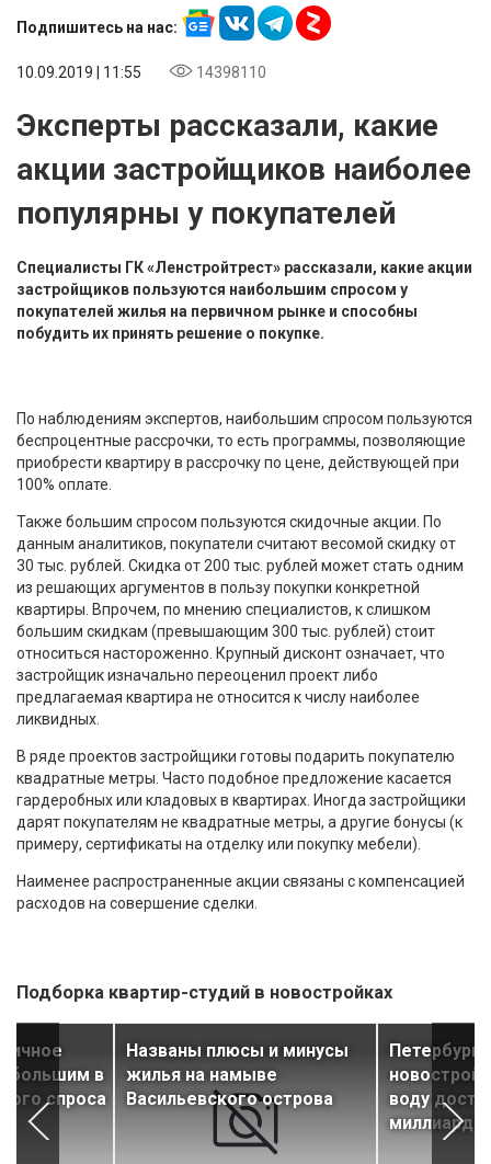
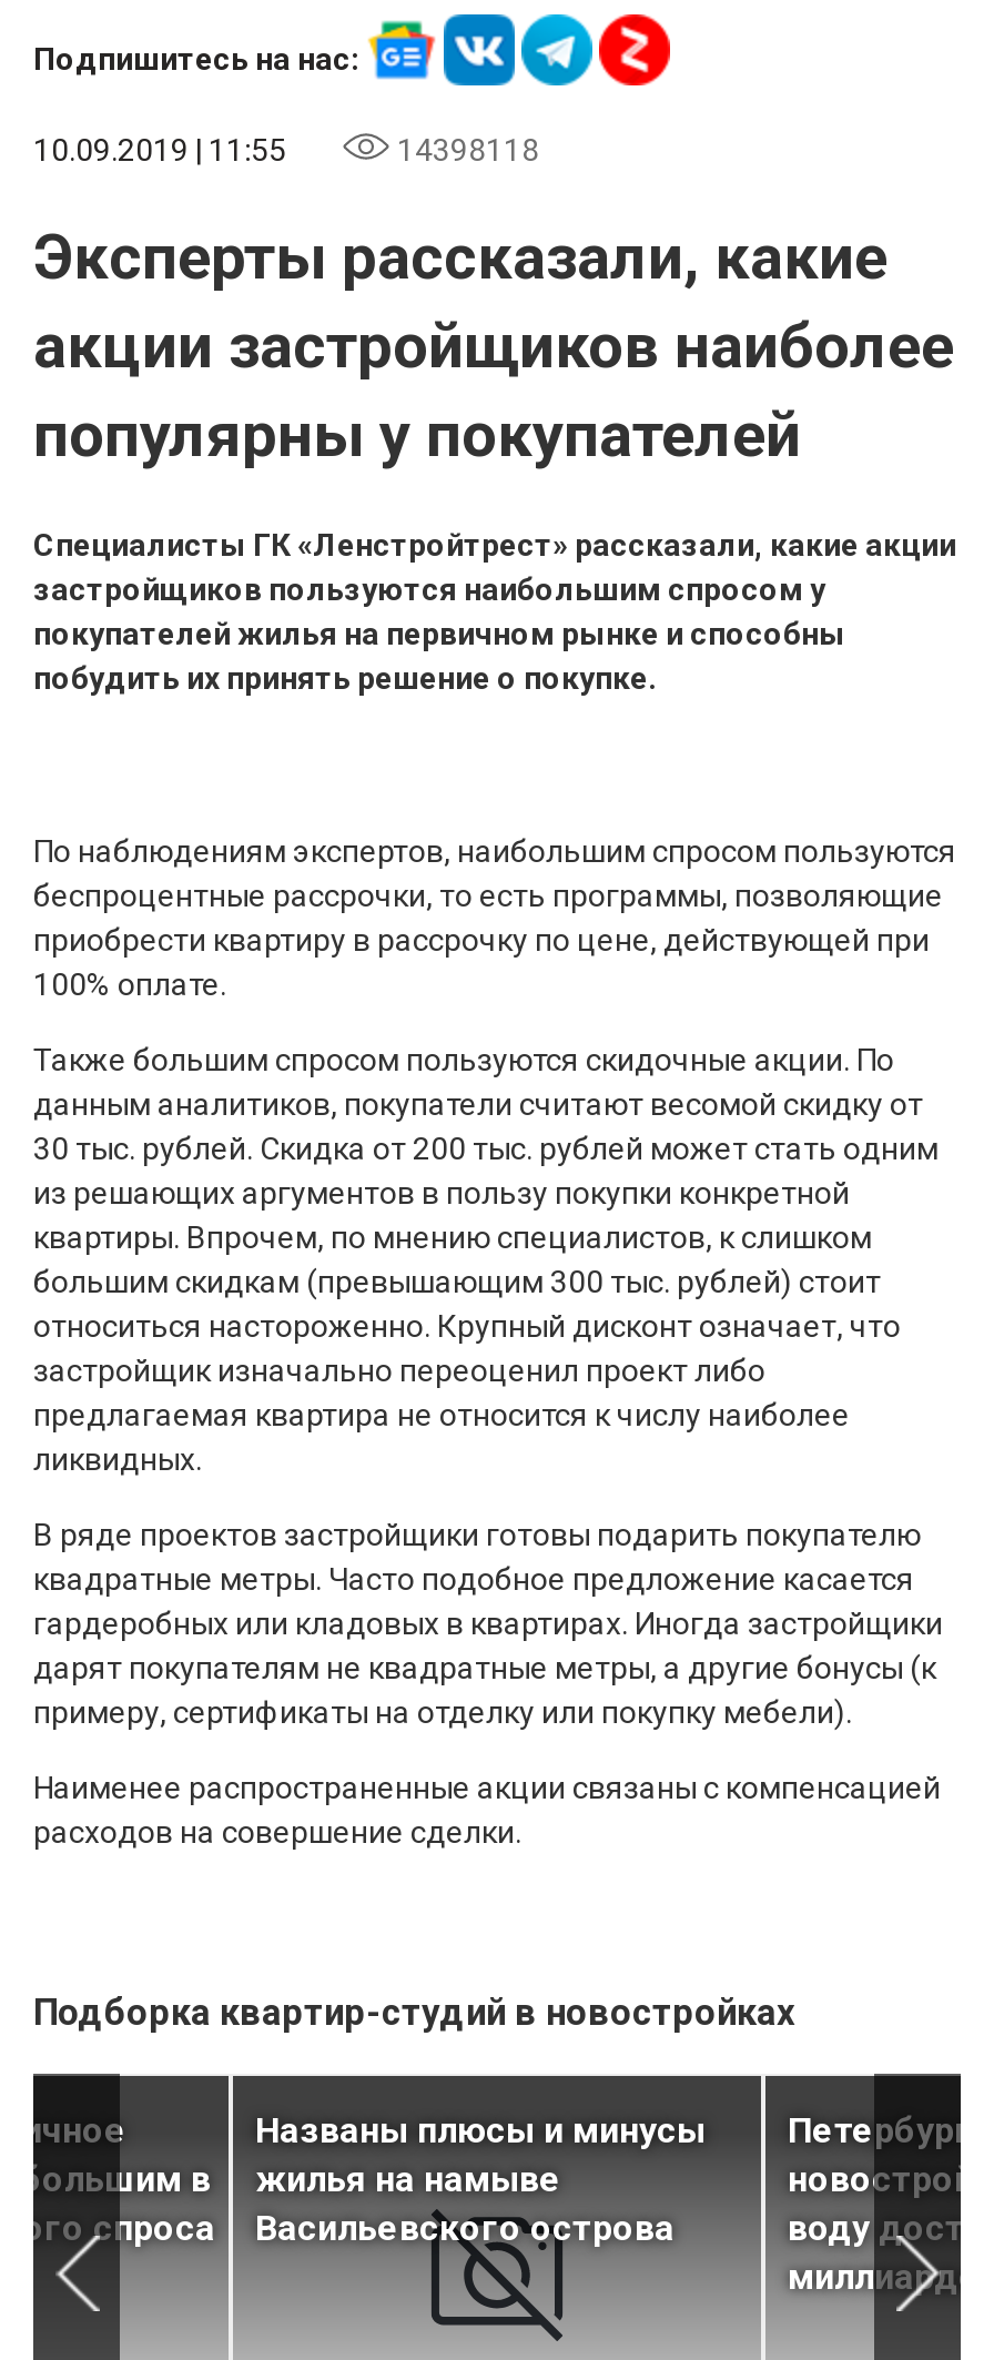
- 14398110
+ 14398118
